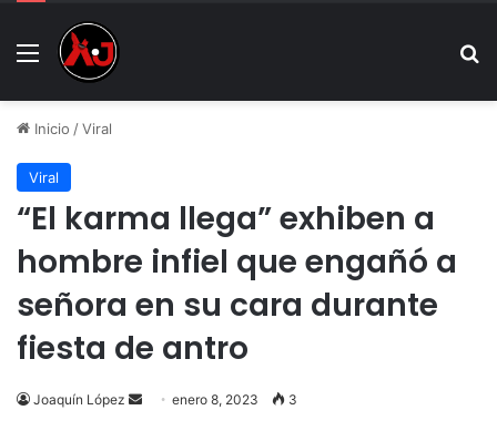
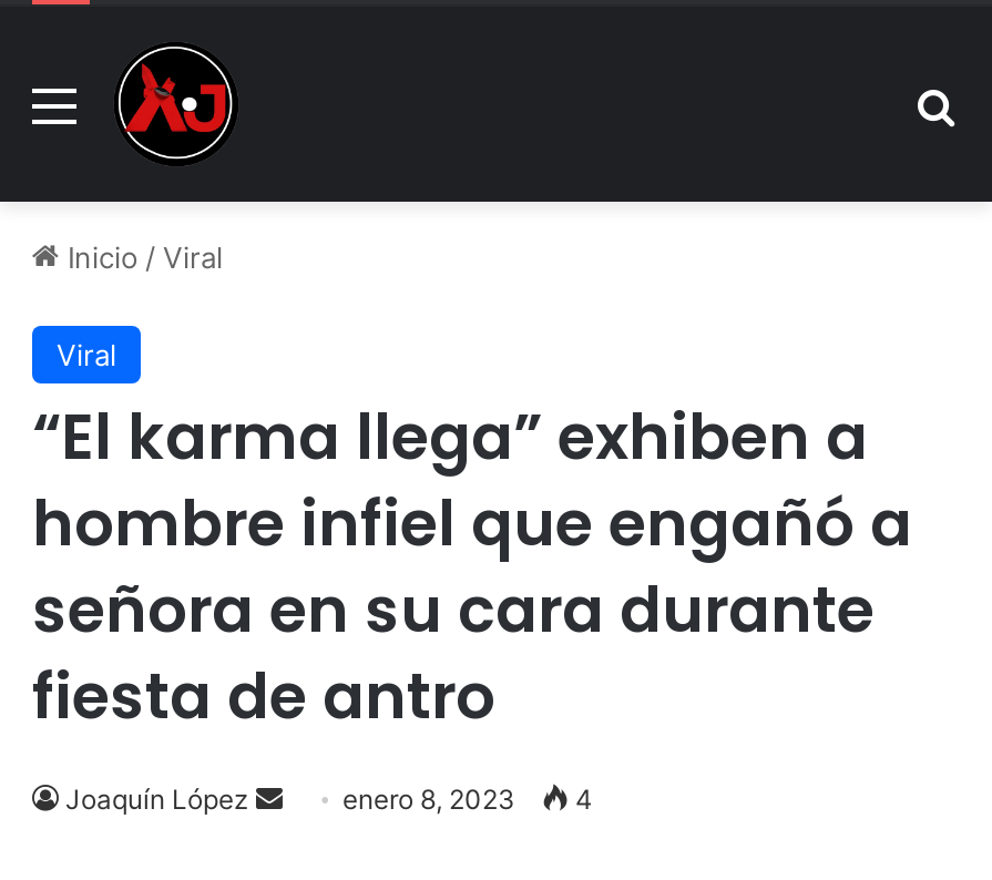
- 3
+ 4
